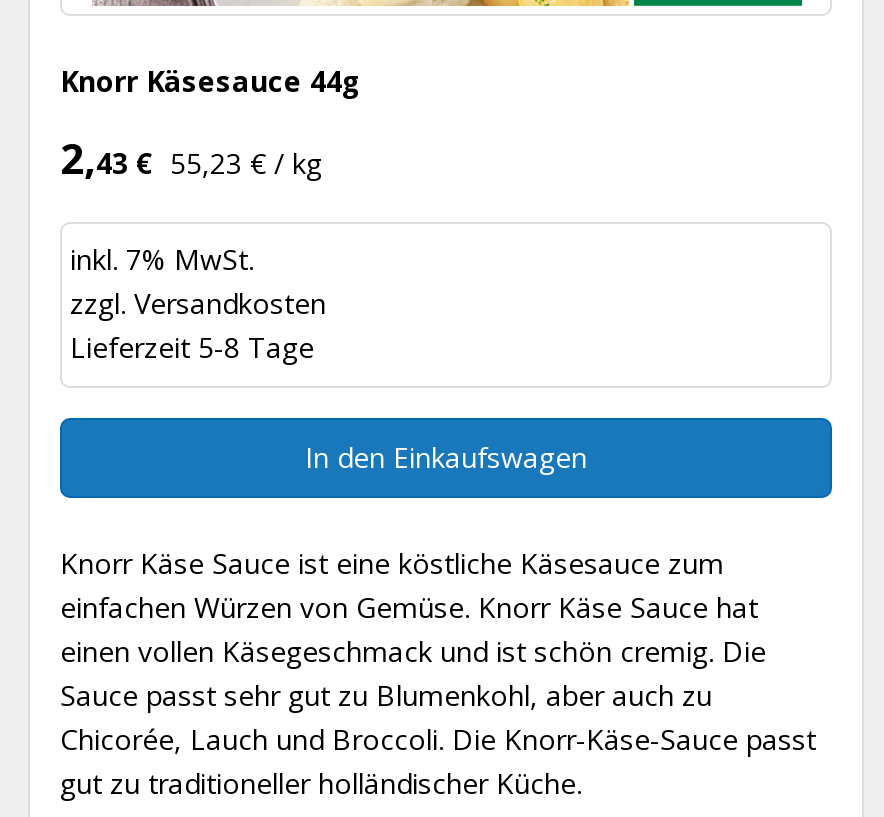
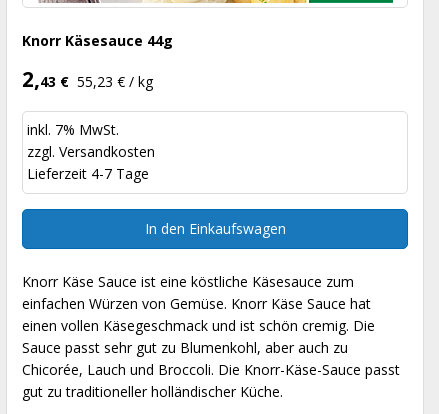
- Lieferzeit 5-8 Tage
+ Lieferzeit 4-7 Tage
